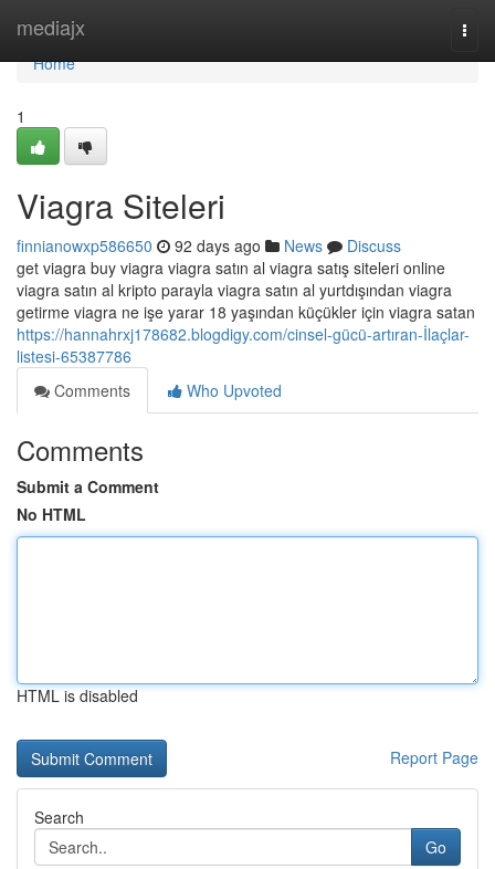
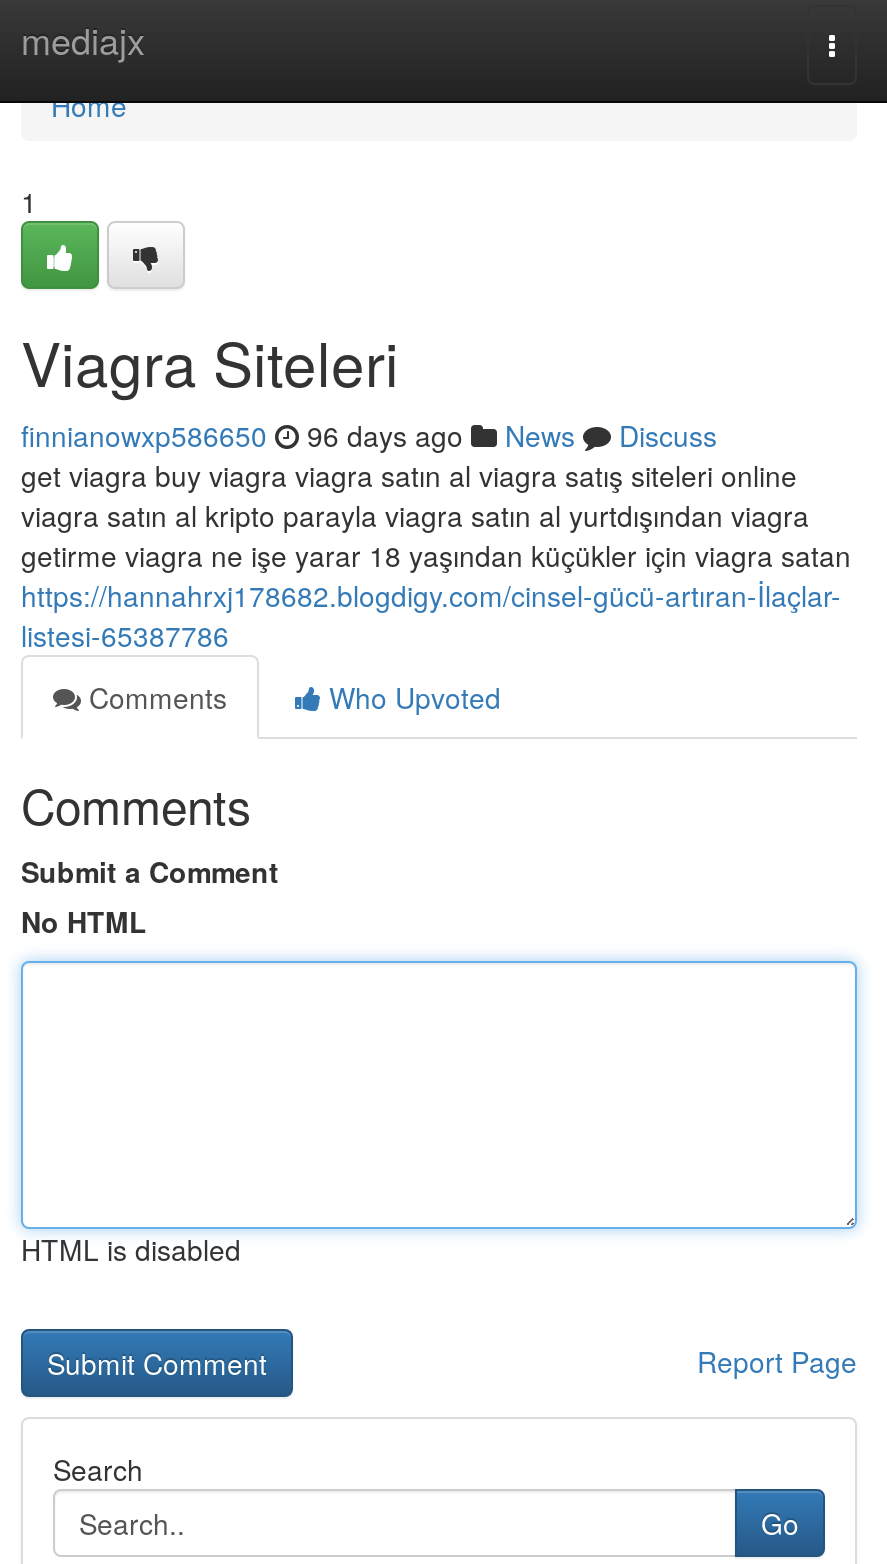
- finnianowxp586650 92 days ago News Discuss
+ finnianowxp586650 96 days ago News Discuss
